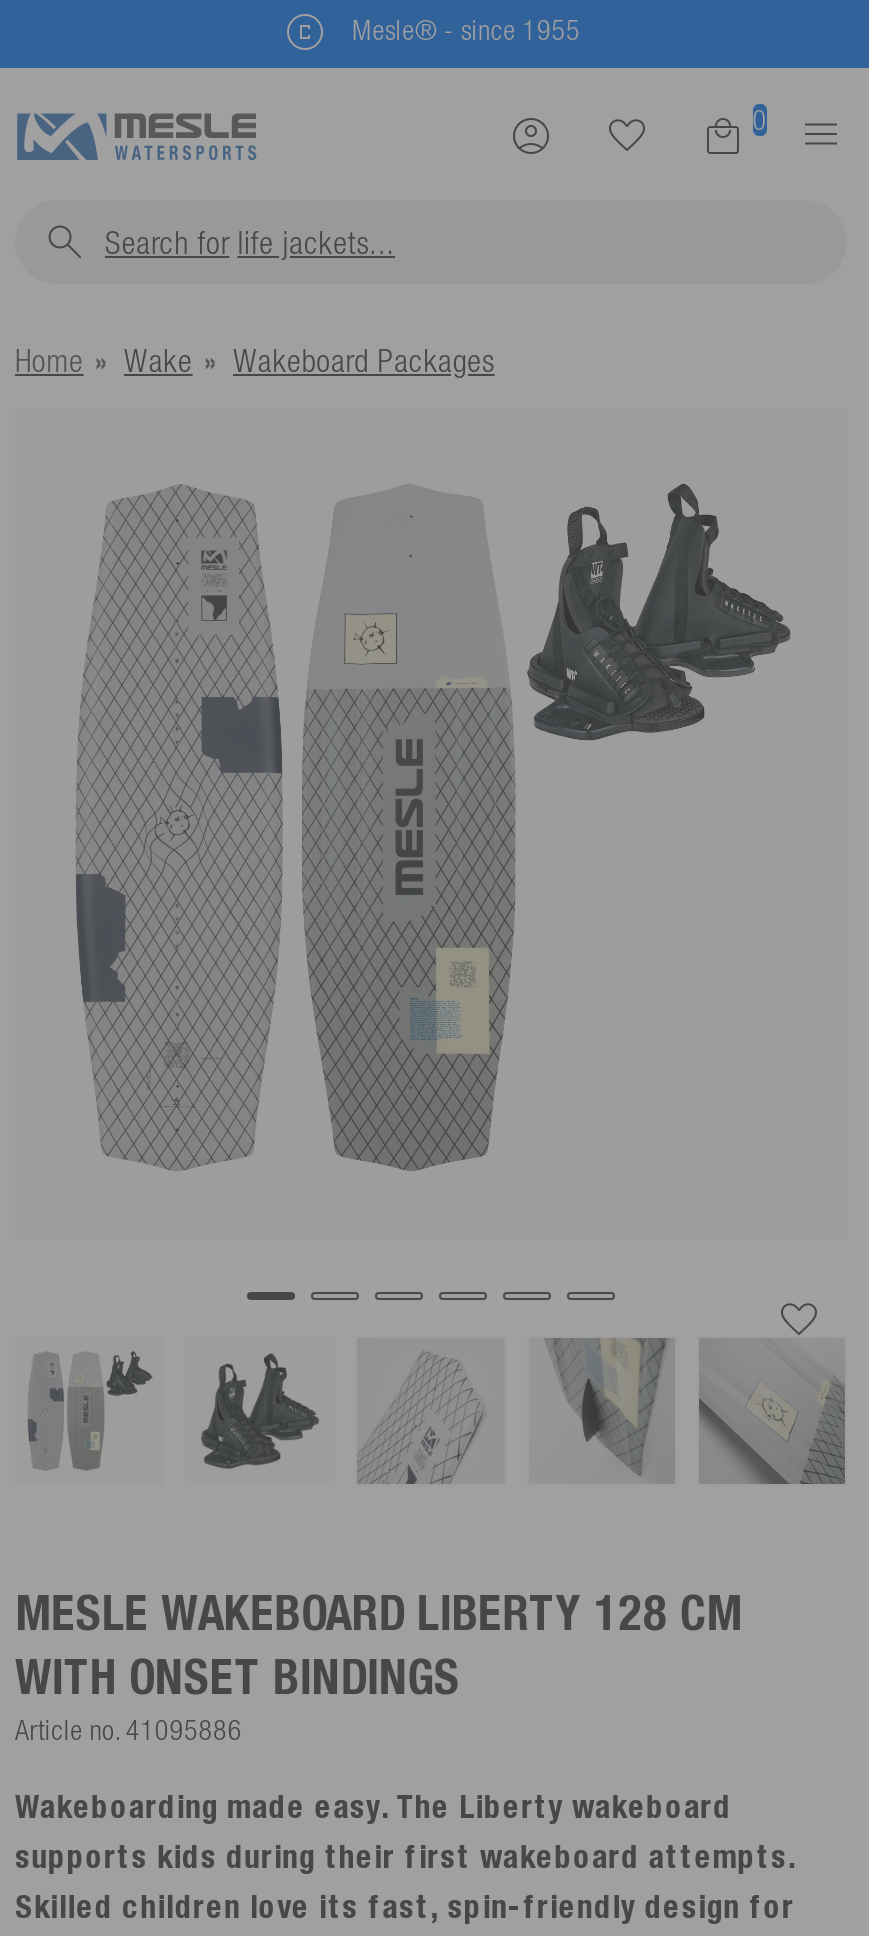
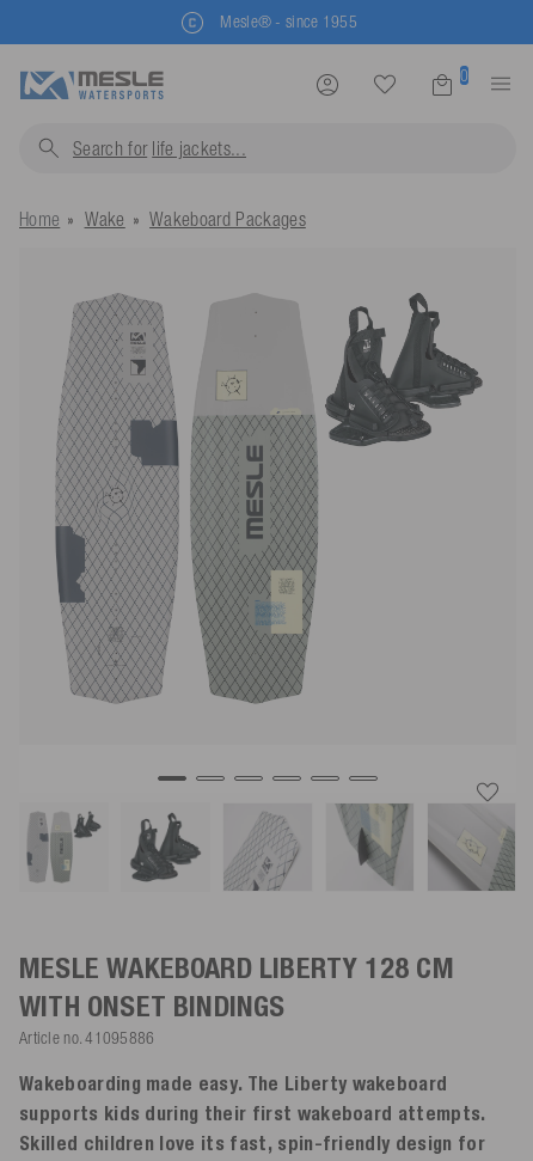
- Search for lif
+ Search for life jacke
